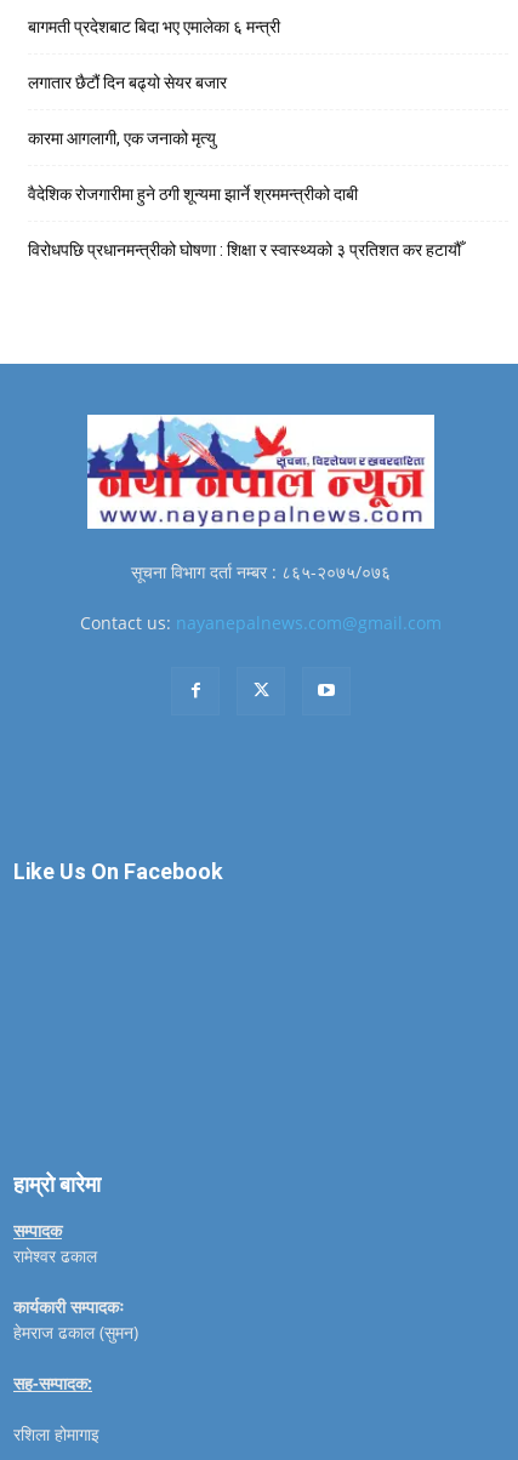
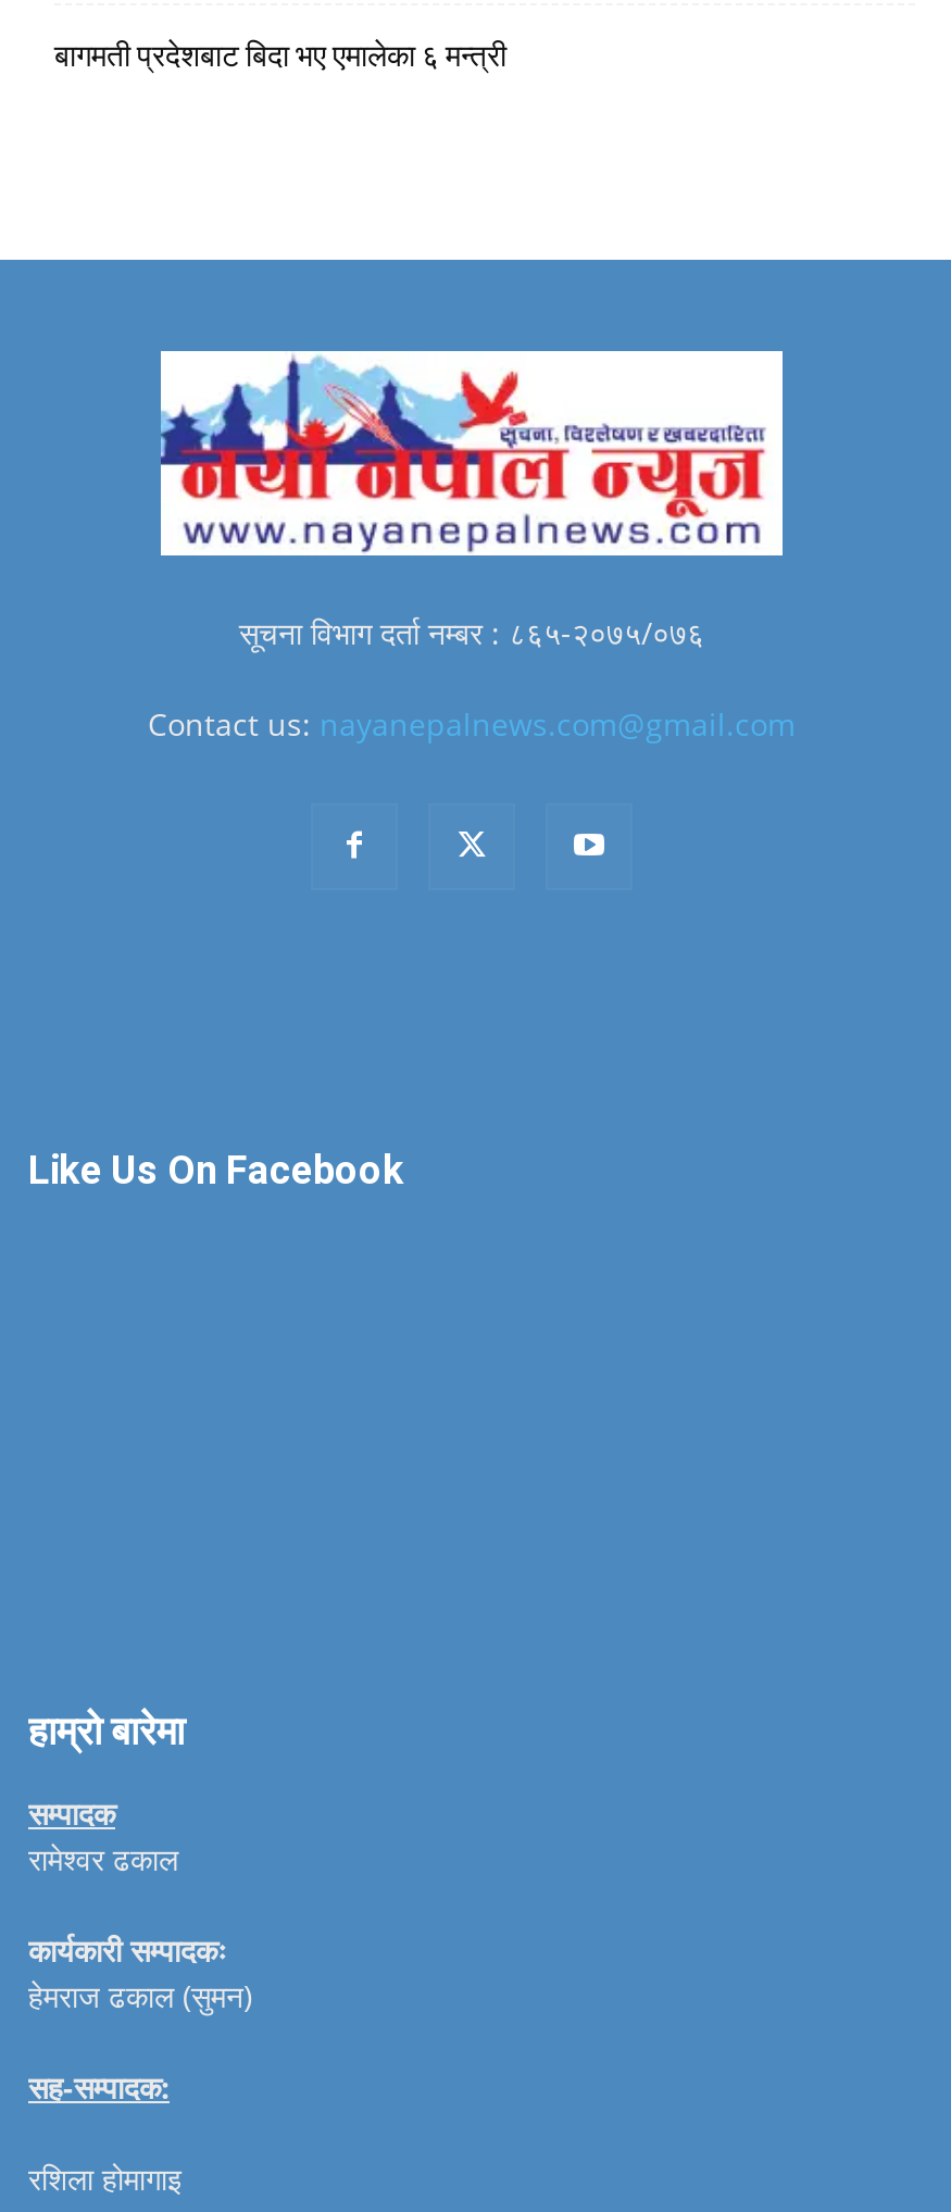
- लगातार छैटौं दिन बढ्यो सेयर बजार
- कारमा आगलागी, एक जनाको मृत्यु
- वैदेशिक रोजगारीमा हुने ठगी शून्यमा झार्ने श्रममन्त्रीको दाबी
- विरोधपछि प्रधानमन्त्रीको घोषणा : शिक्षा र स्वास्थ्यको ३ प्रतिशत कर हटायौँ
